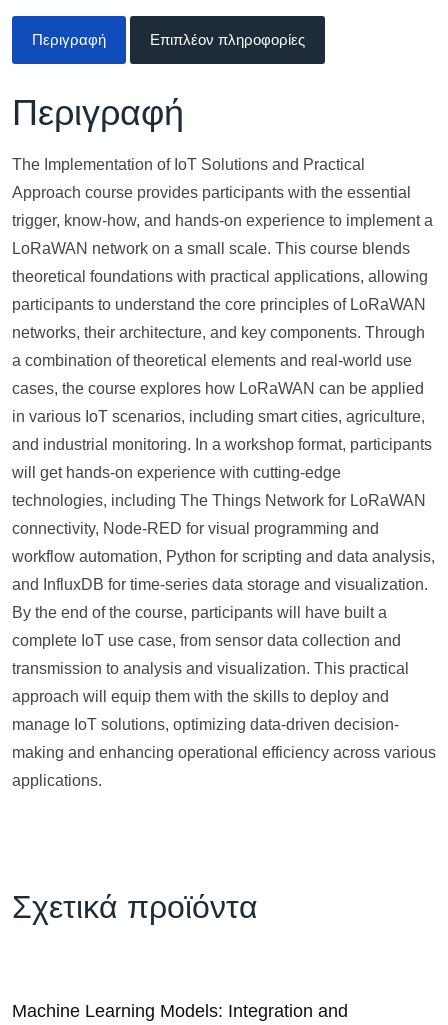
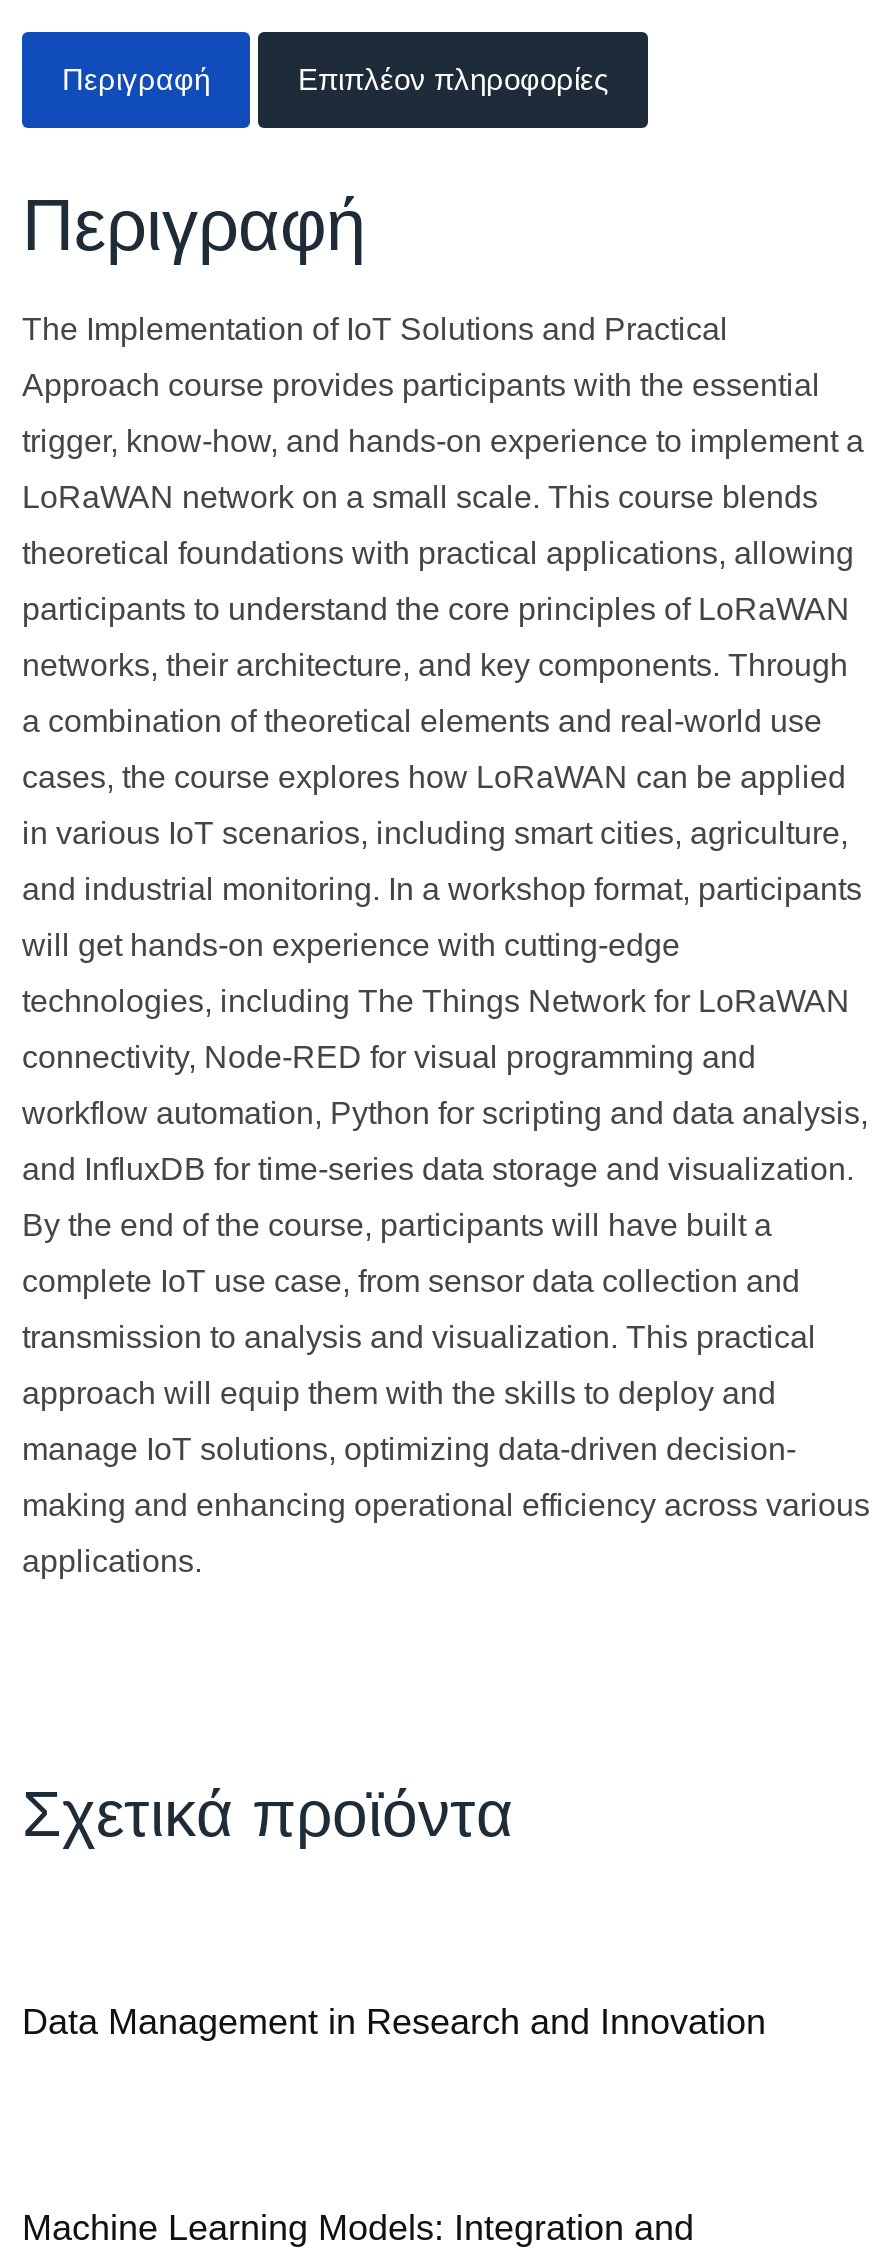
+ Data Management in Research and Innovation
